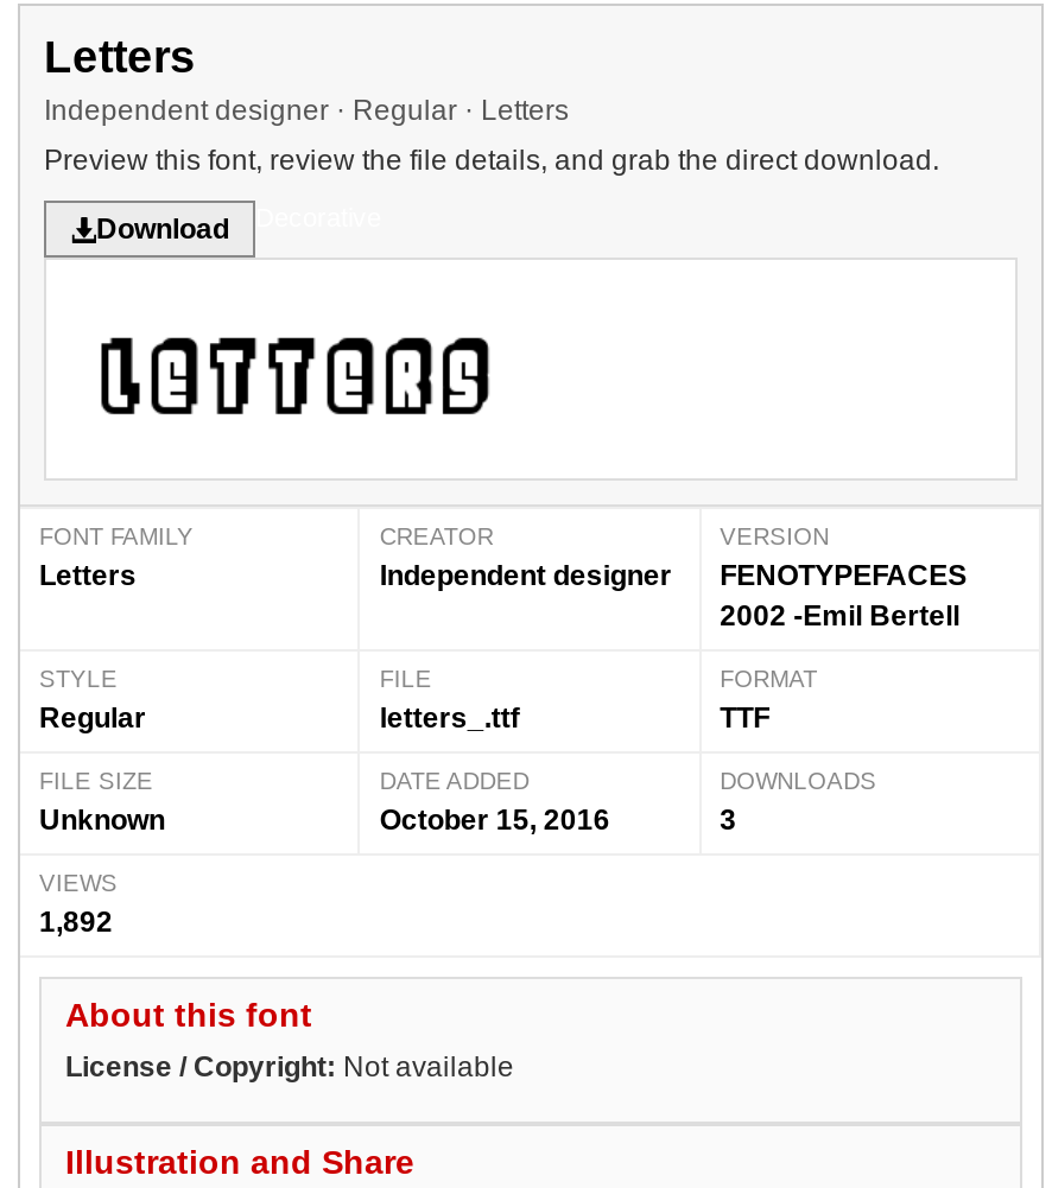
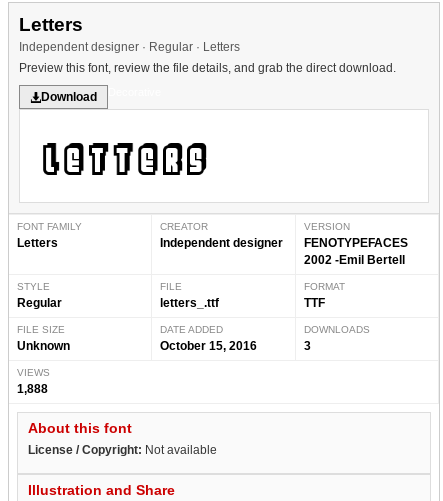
- 1,892
+ 1,888
